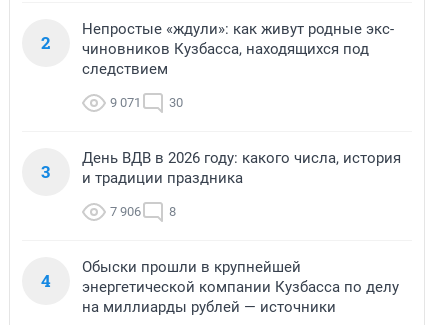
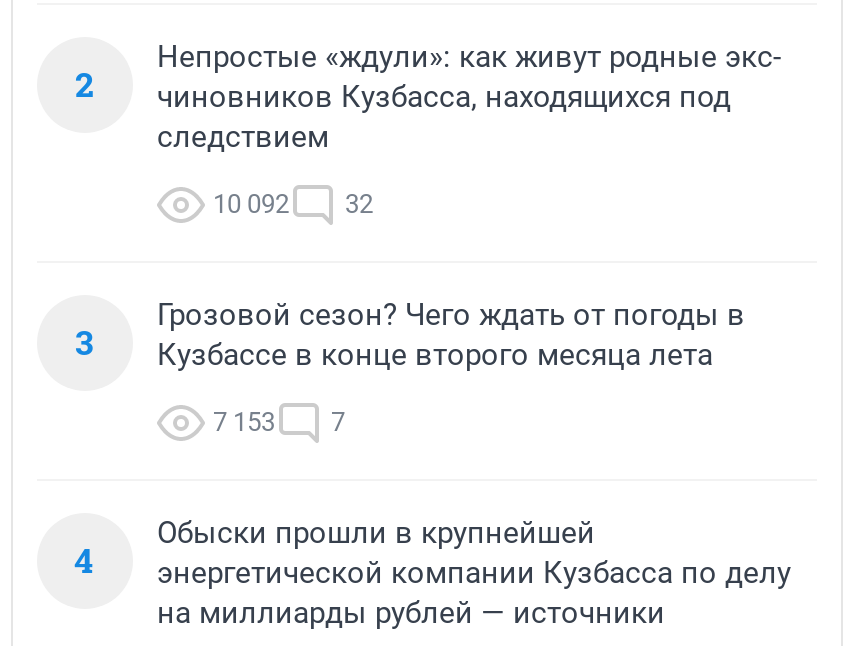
- 9 071
+ 10 092

- 30
+ 32

- День ВДВ в 2026 году: какого числа, история
- и традиции праздника
+ Грозовой сезон? Чего ждать от погоды в
+ Кузбассе в конце второго месяца лета

- 7 906
- 8
+ 7 153
+ 7
